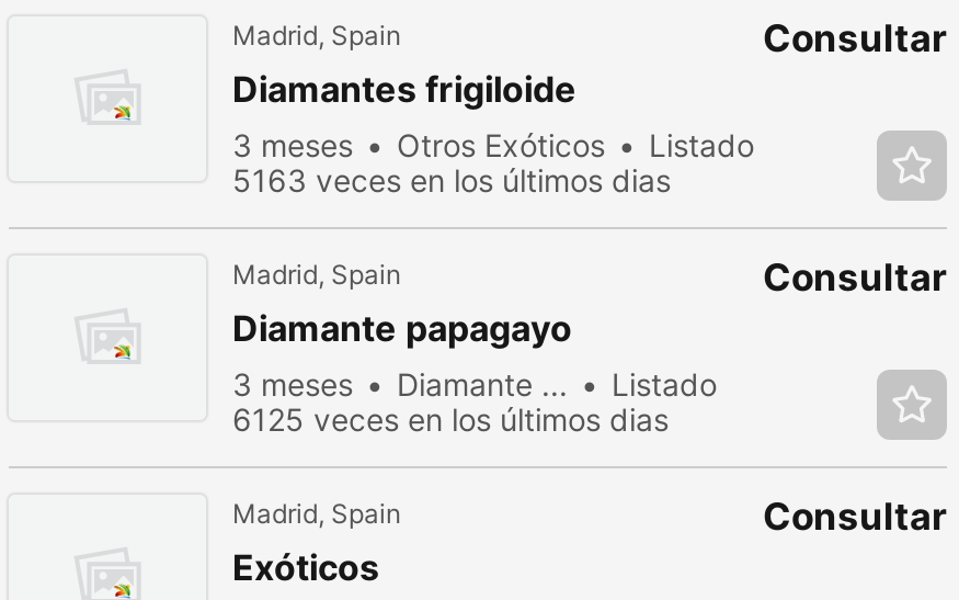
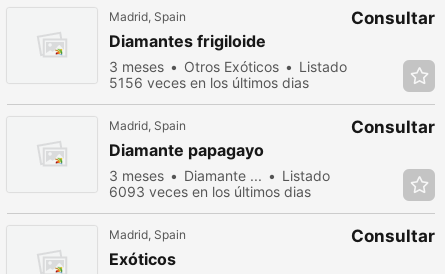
- 5163 veces en los últimos dias
+ 5156 veces en los últimos dias

- 6125 veces en los últimos dias
+ 6093 veces en los últimos dias
